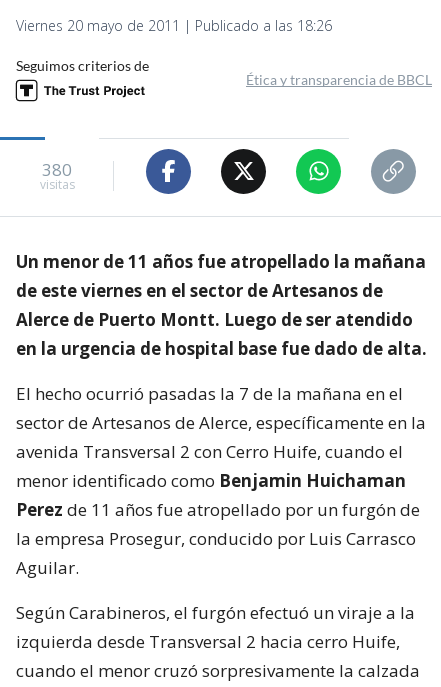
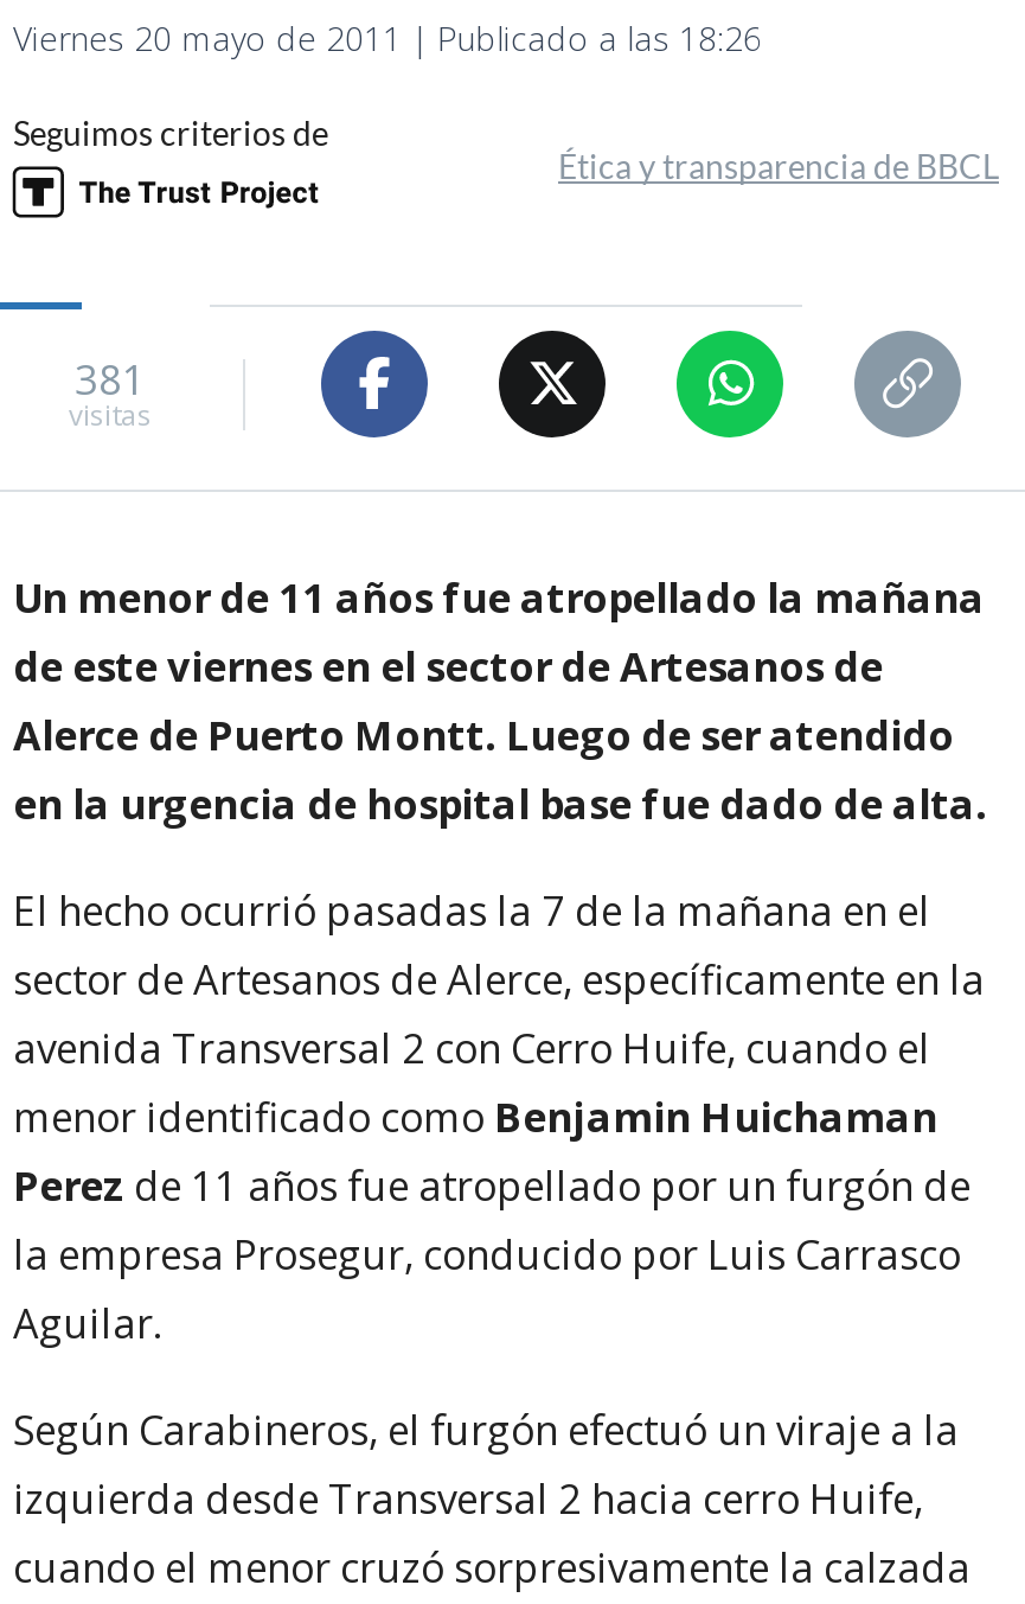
- 380
+ 381
